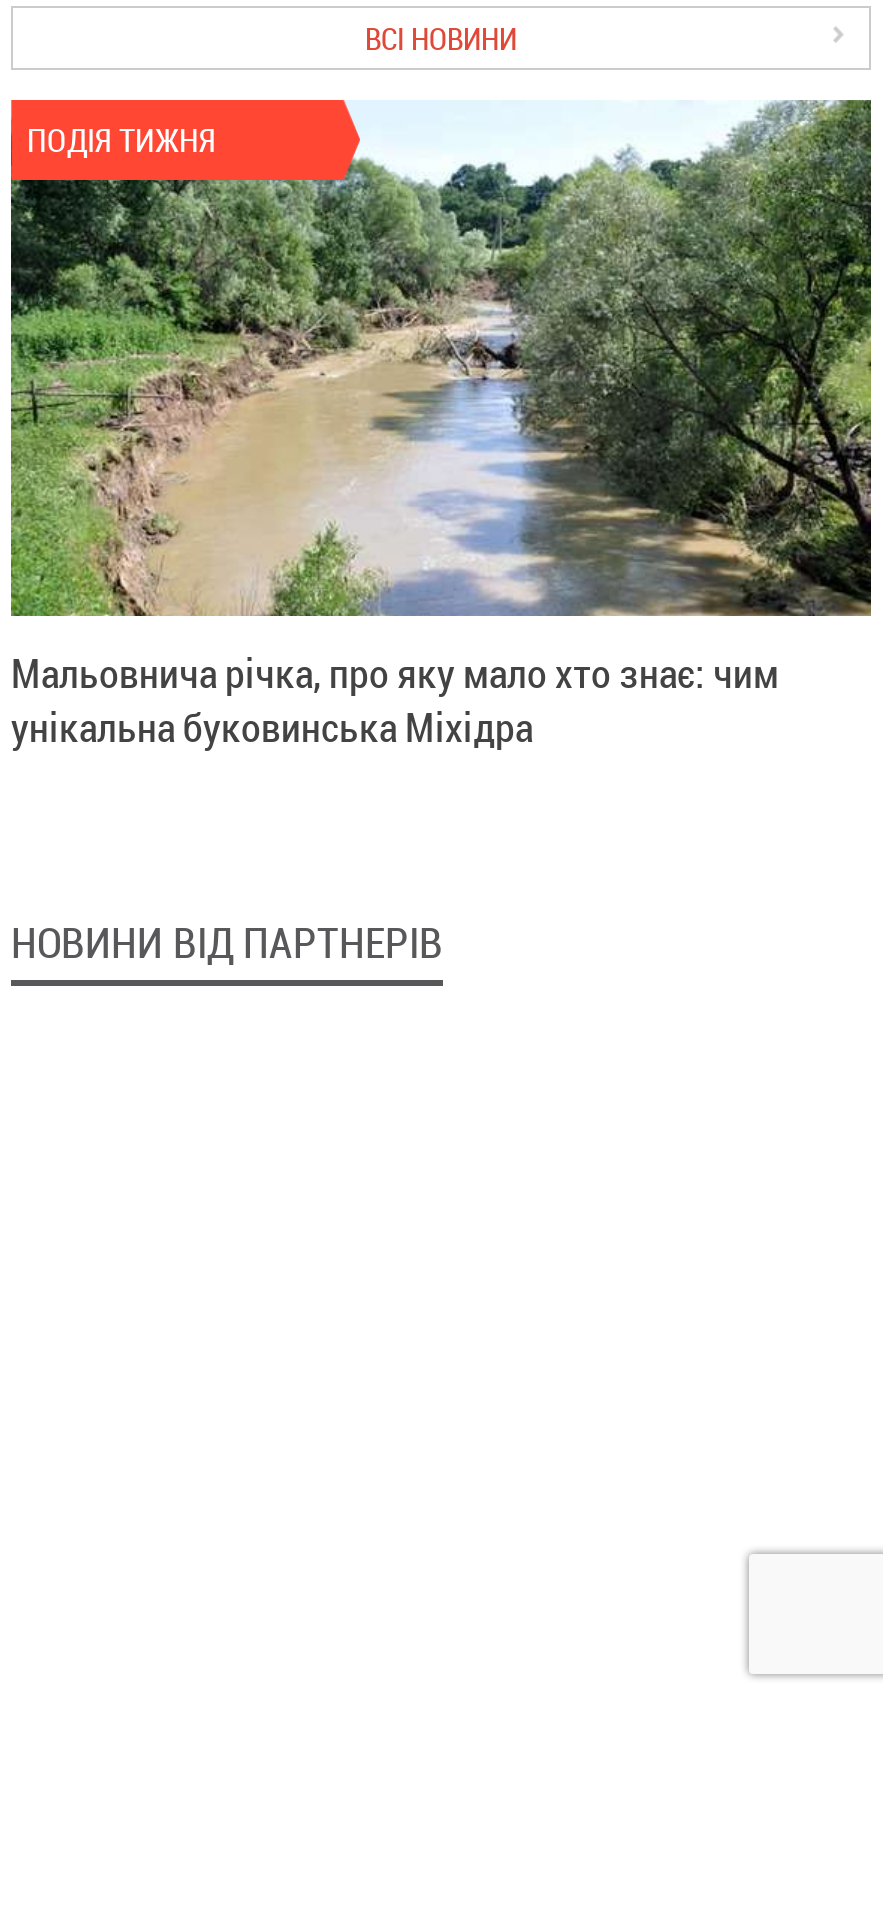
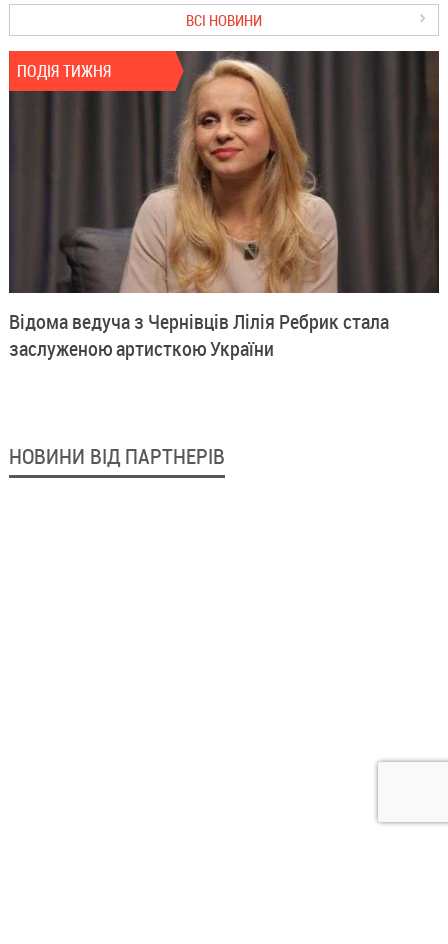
- [image]
- Мальовнича річка, про яку мало хто знає: чим
- унікальна буковинська Міхідра
+ [image]
+ Відома ведуча з Чернівців Лілія Ребрик стала
+ заслуженою артисткою України
